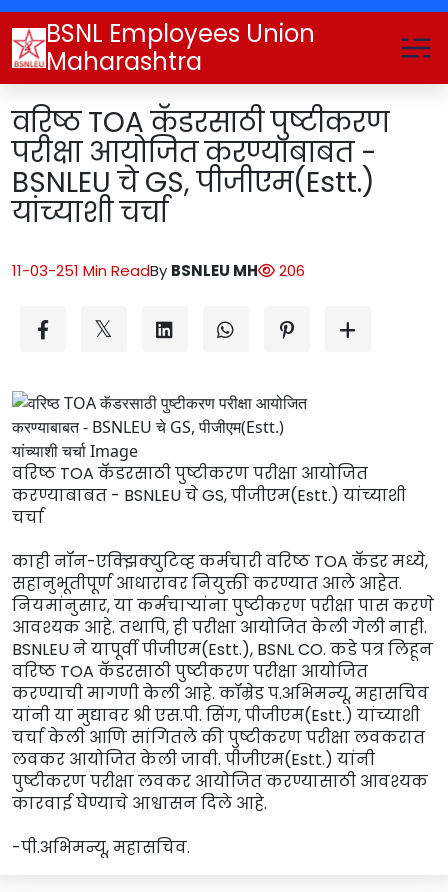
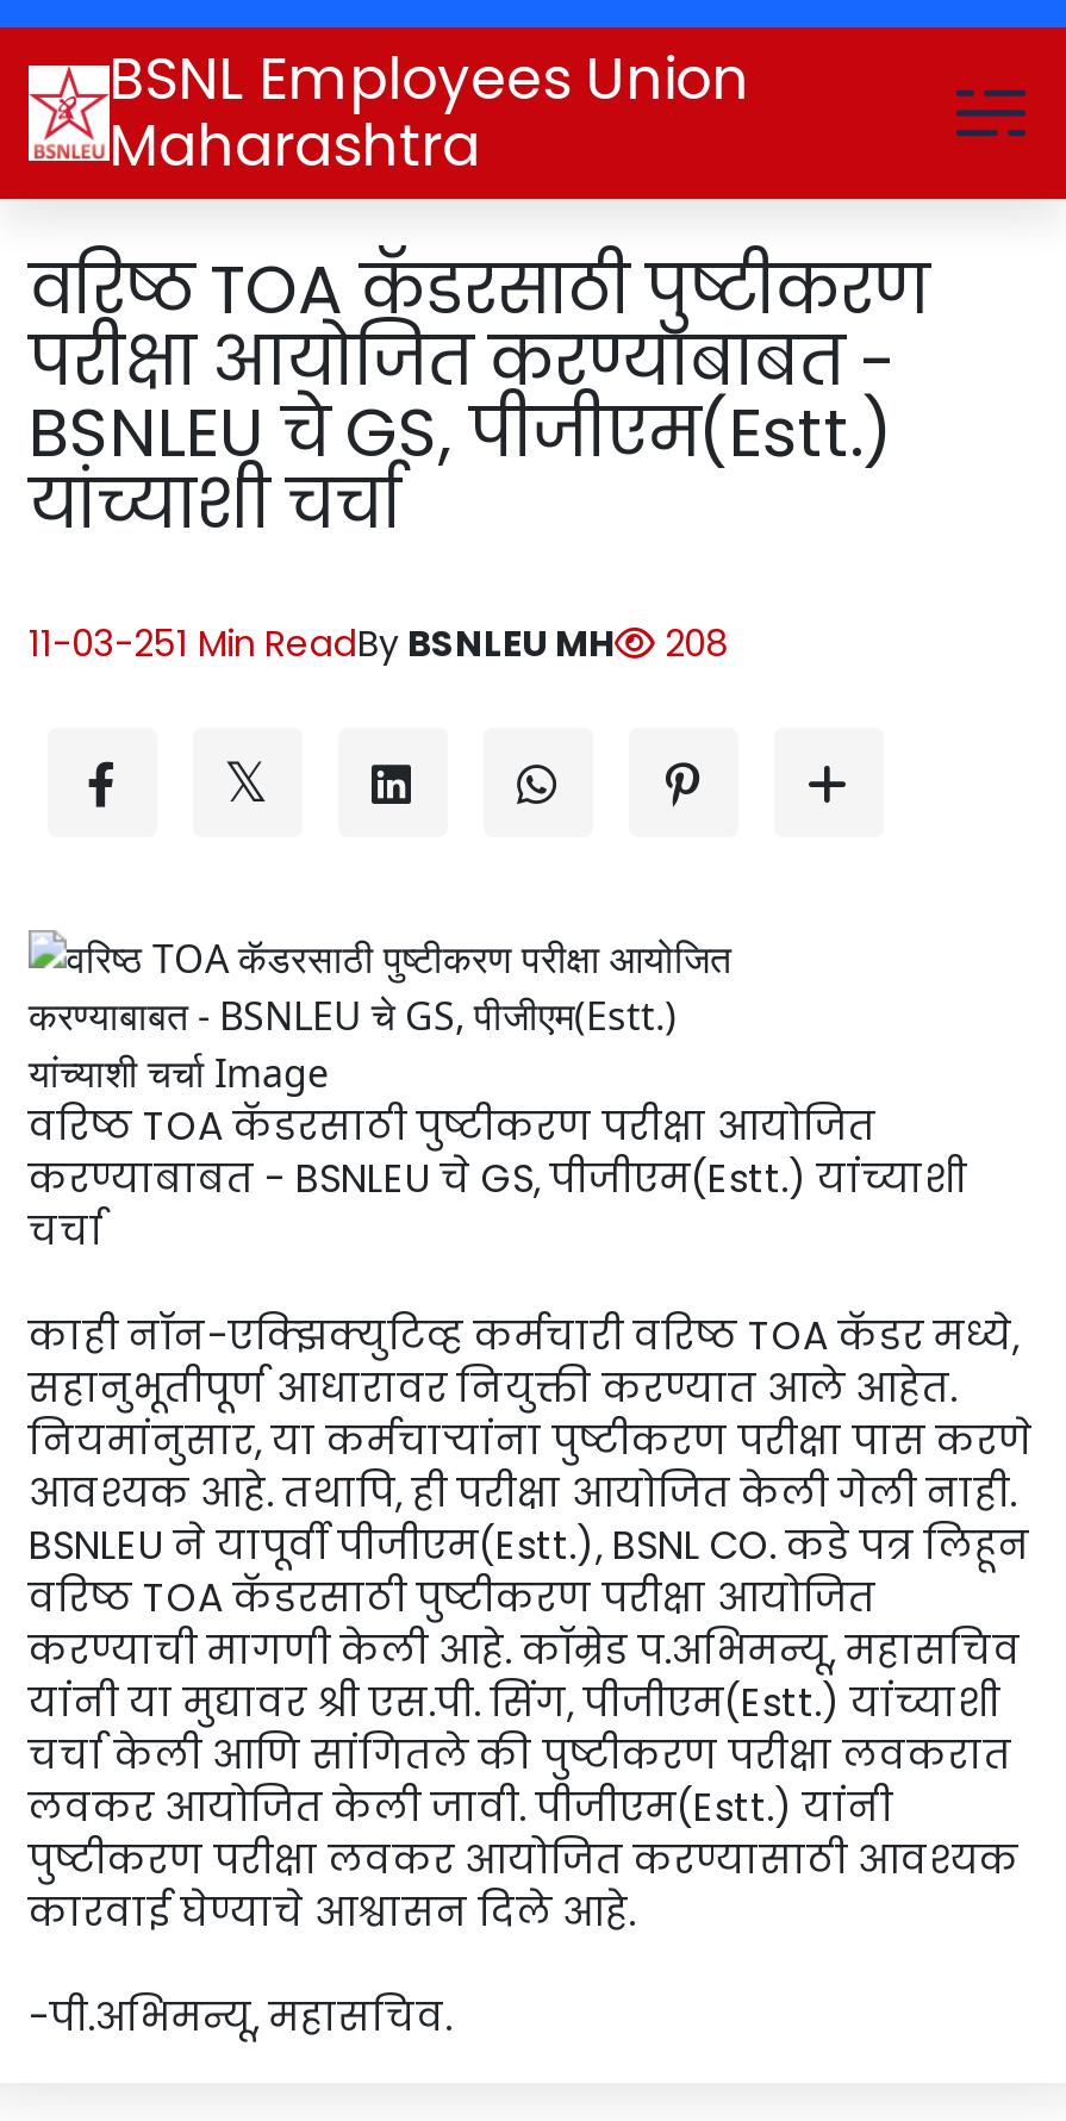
- 11-03-25 1 Min ReadBy BSNLEU MH 206
+ 11-03-25 1 Min ReadBy BSNLEU MH 208
